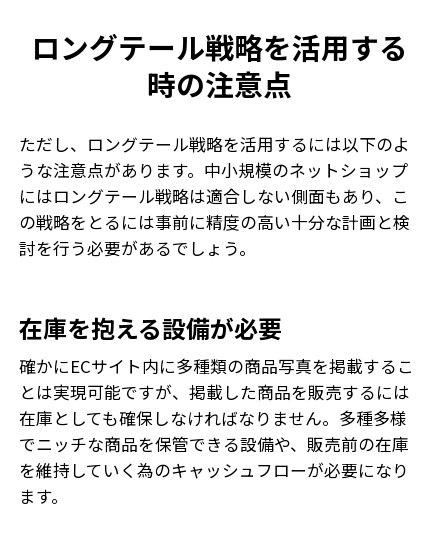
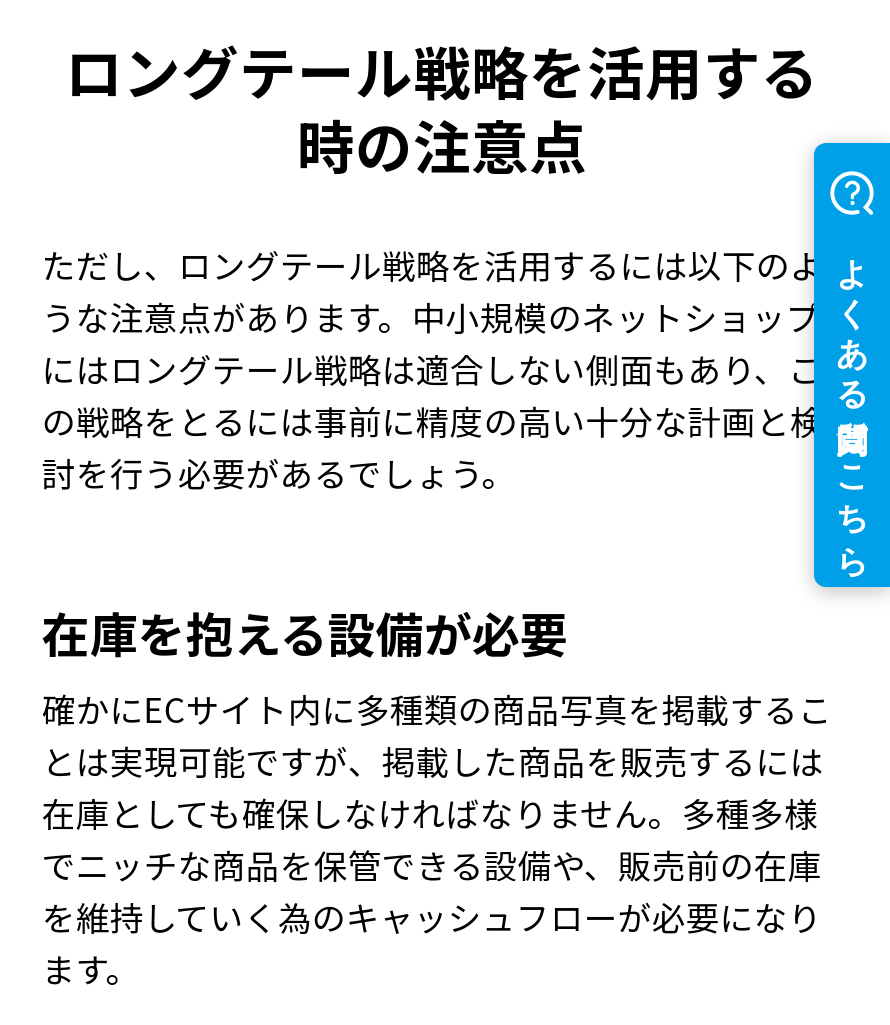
+ [image]
